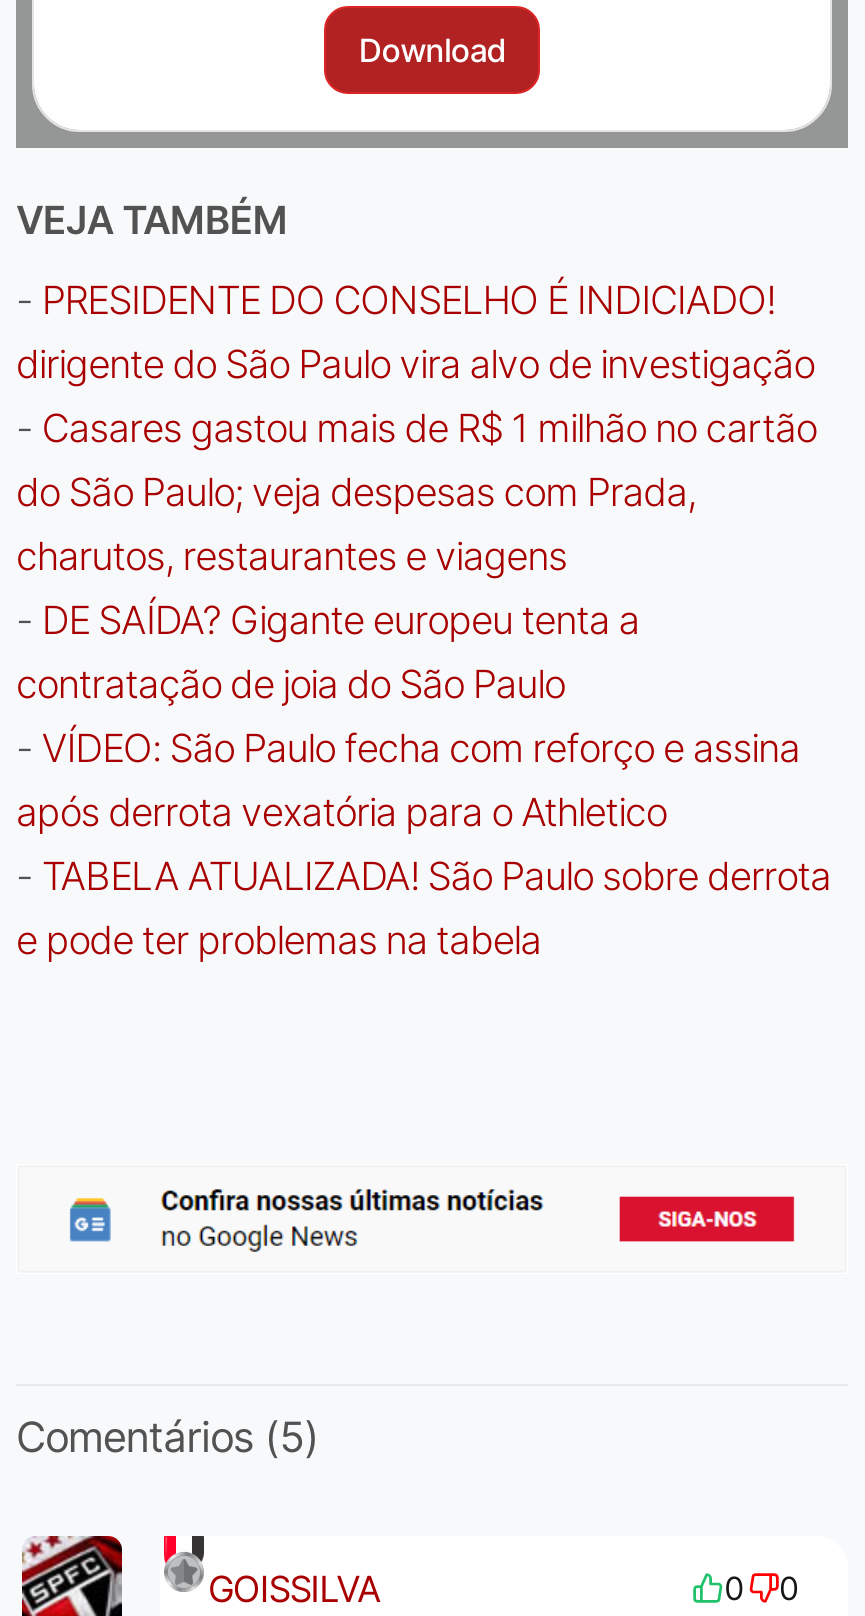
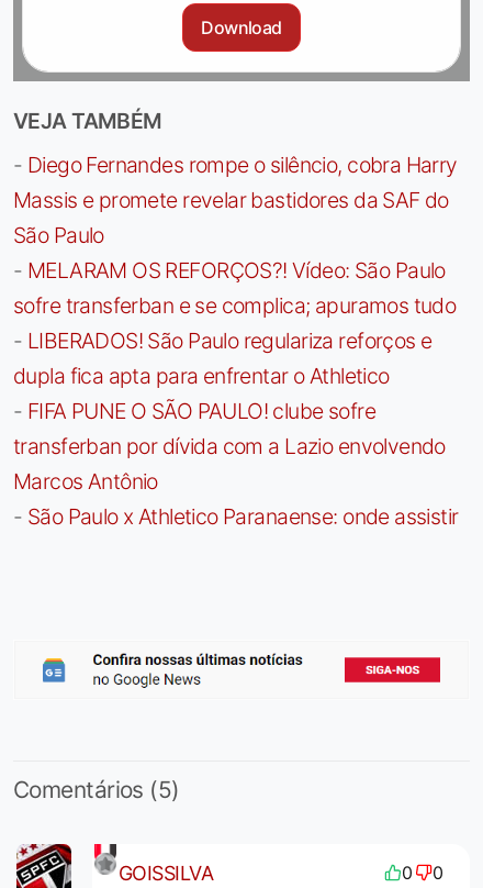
- - PRESIDENTE DO CONSELHO É INDICIADO!
- dirigente do São Paulo vira alvo de investigação
- - Casares gastou mais de R$ 1 milhão no cartão
- do São Paulo; veja despesas com Prada,
- charutos, restaurantes e viagens
- - DE SAÍDA? Gigante europeu tenta a
- contratação de joia do São Paulo
- - VÍDEO: São Paulo fecha com reforço e assina
- após derrota vexatória para o Athletico
- - TABELA ATUALIZADA! São Paulo sobre derrota
- e pode ter problemas na tabela
+ - Diego Fernandes rompe o silêncio, cobra Harry
+ Massis e promete revelar bastidores da SAF do
+ São Paulo
+ - MELARAM OS REFORÇOS?! Vídeo: São Paulo
+ sofre transferban e se complica; apuramos tudo
+ - LIBERADOS! São Paulo regulariza reforços e
+ dupla fica apta para enfrentar o Athletico
+ - FIFA PUNE O SÃO PAULO! clube sofre
+ transferban por dívida com a Lazio envolvendo
+ Marcos Antônio
+ - São Paulo x Athletico Paranaense: onde assistir
